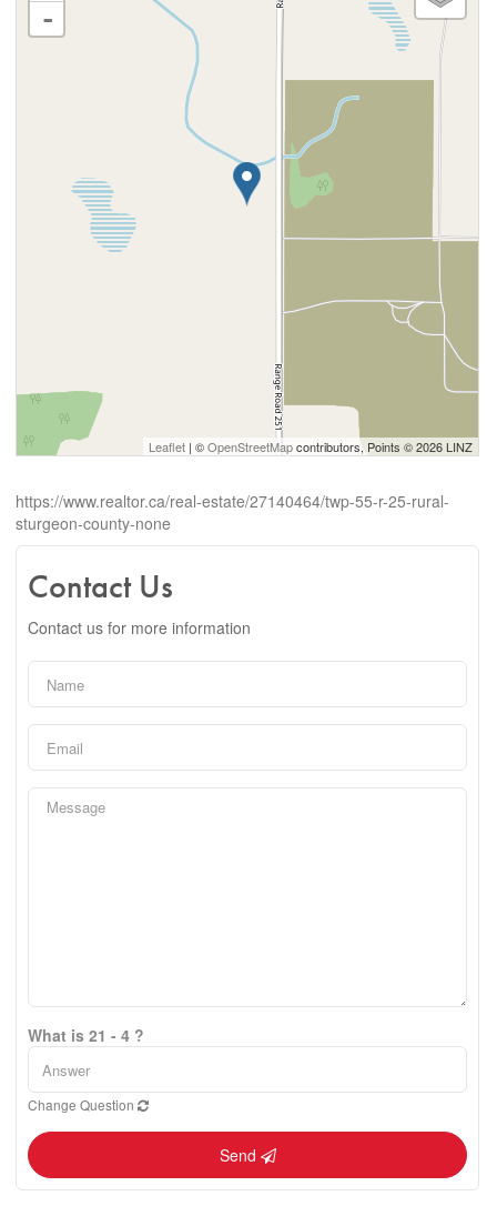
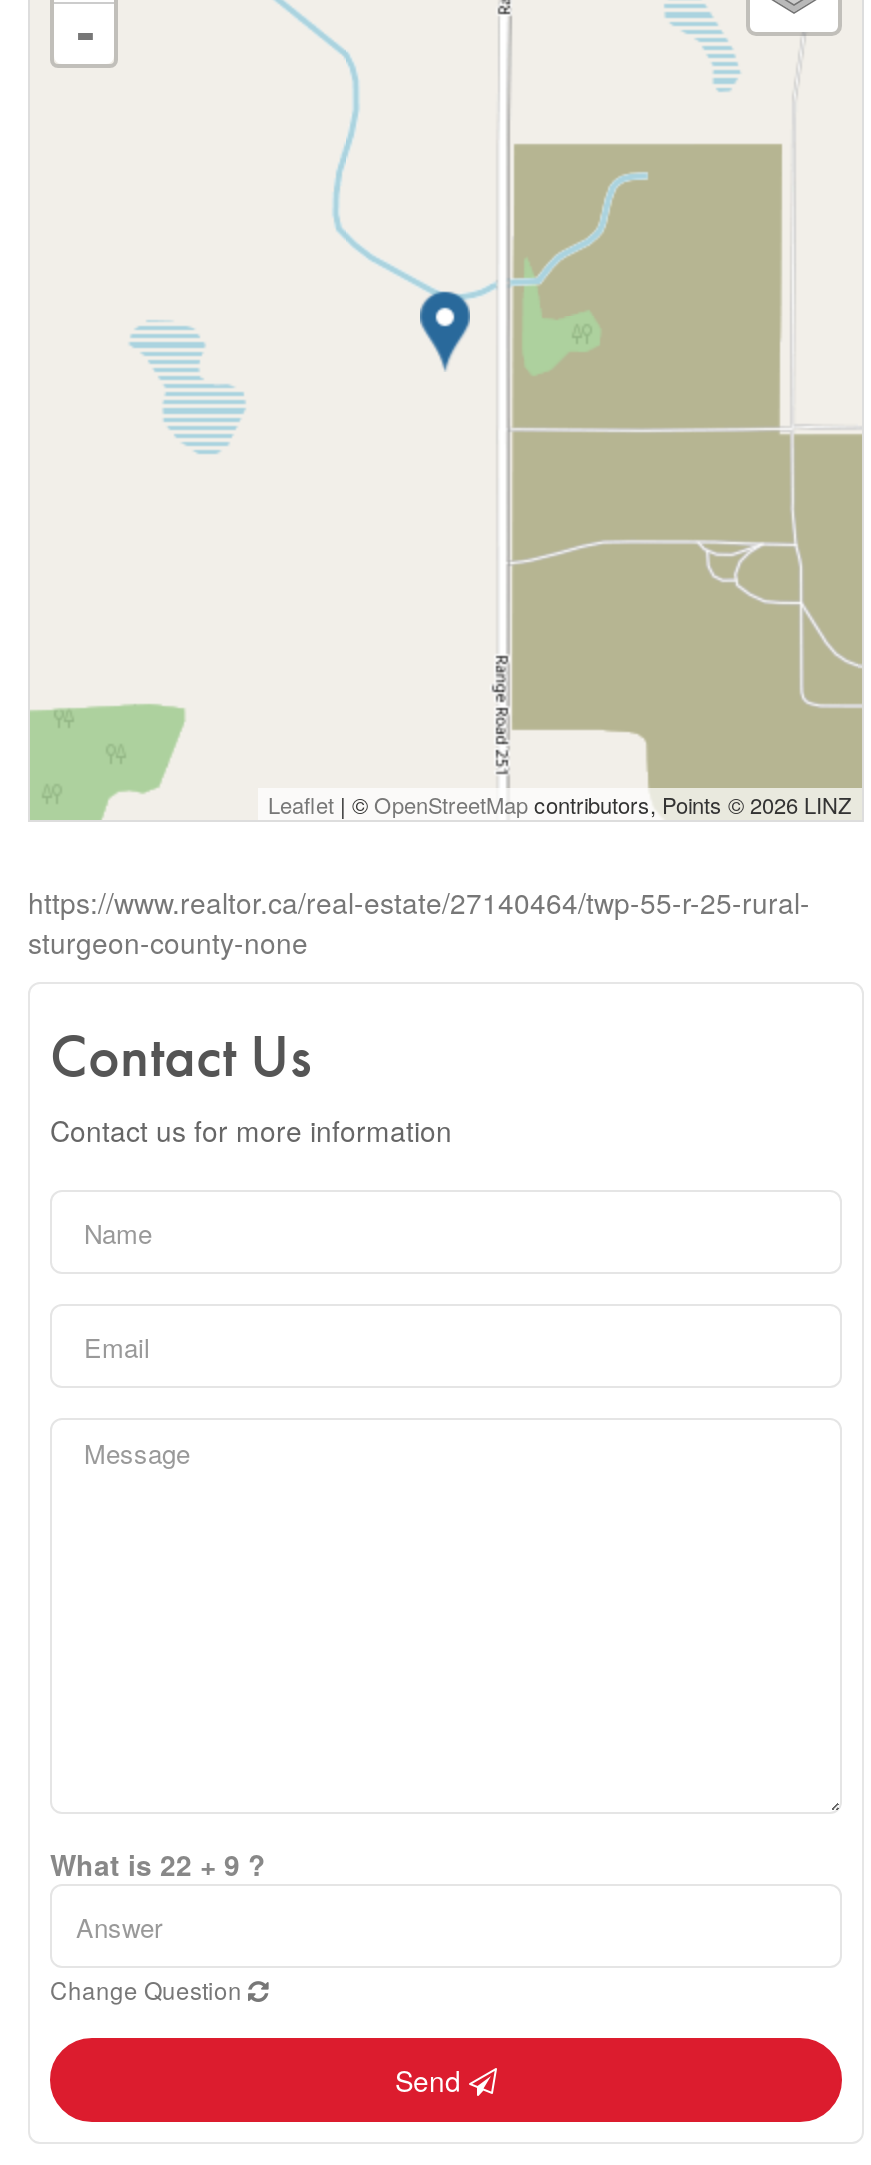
- What is 21 - 4 ?
+ What is 22 + 9 ?
